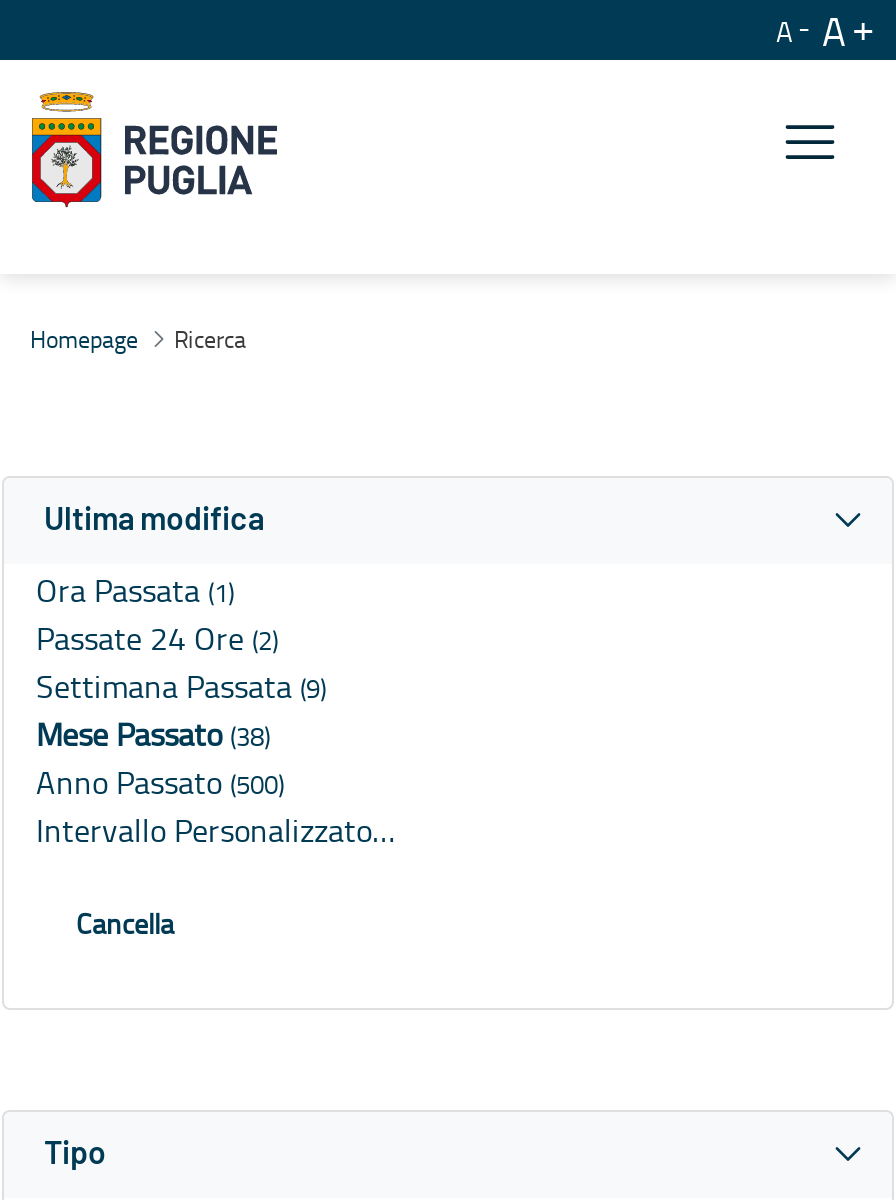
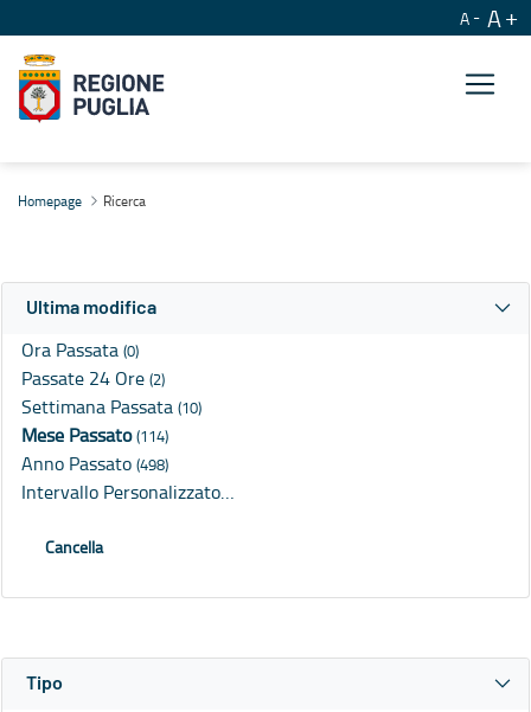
- Ora Passata (1)
+ Ora Passata (0)

- Settimana Passata (9)
+ Settimana Passata (10)

- Mese Passato (38)
+ Mese Passato (114)

- Anno Passato (500)
+ Anno Passato (498)
